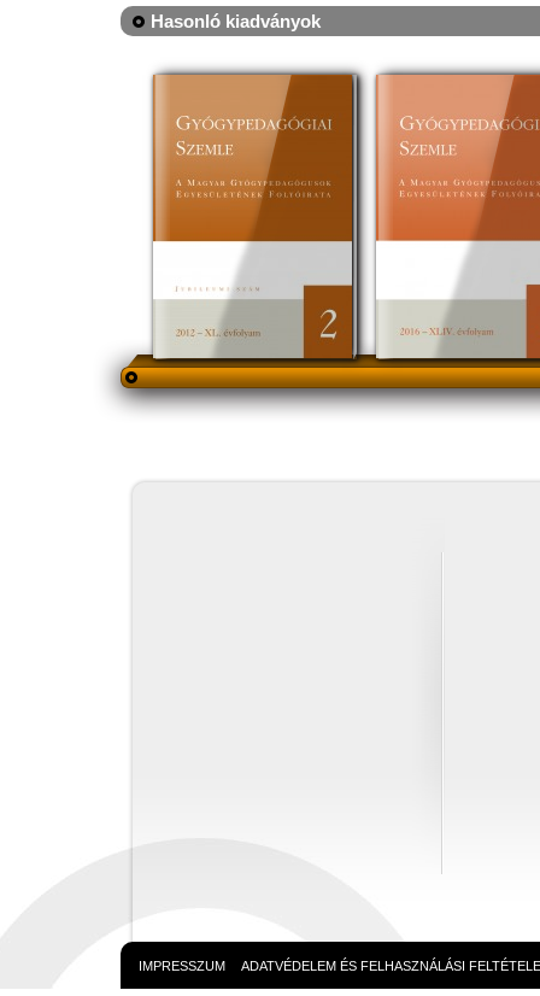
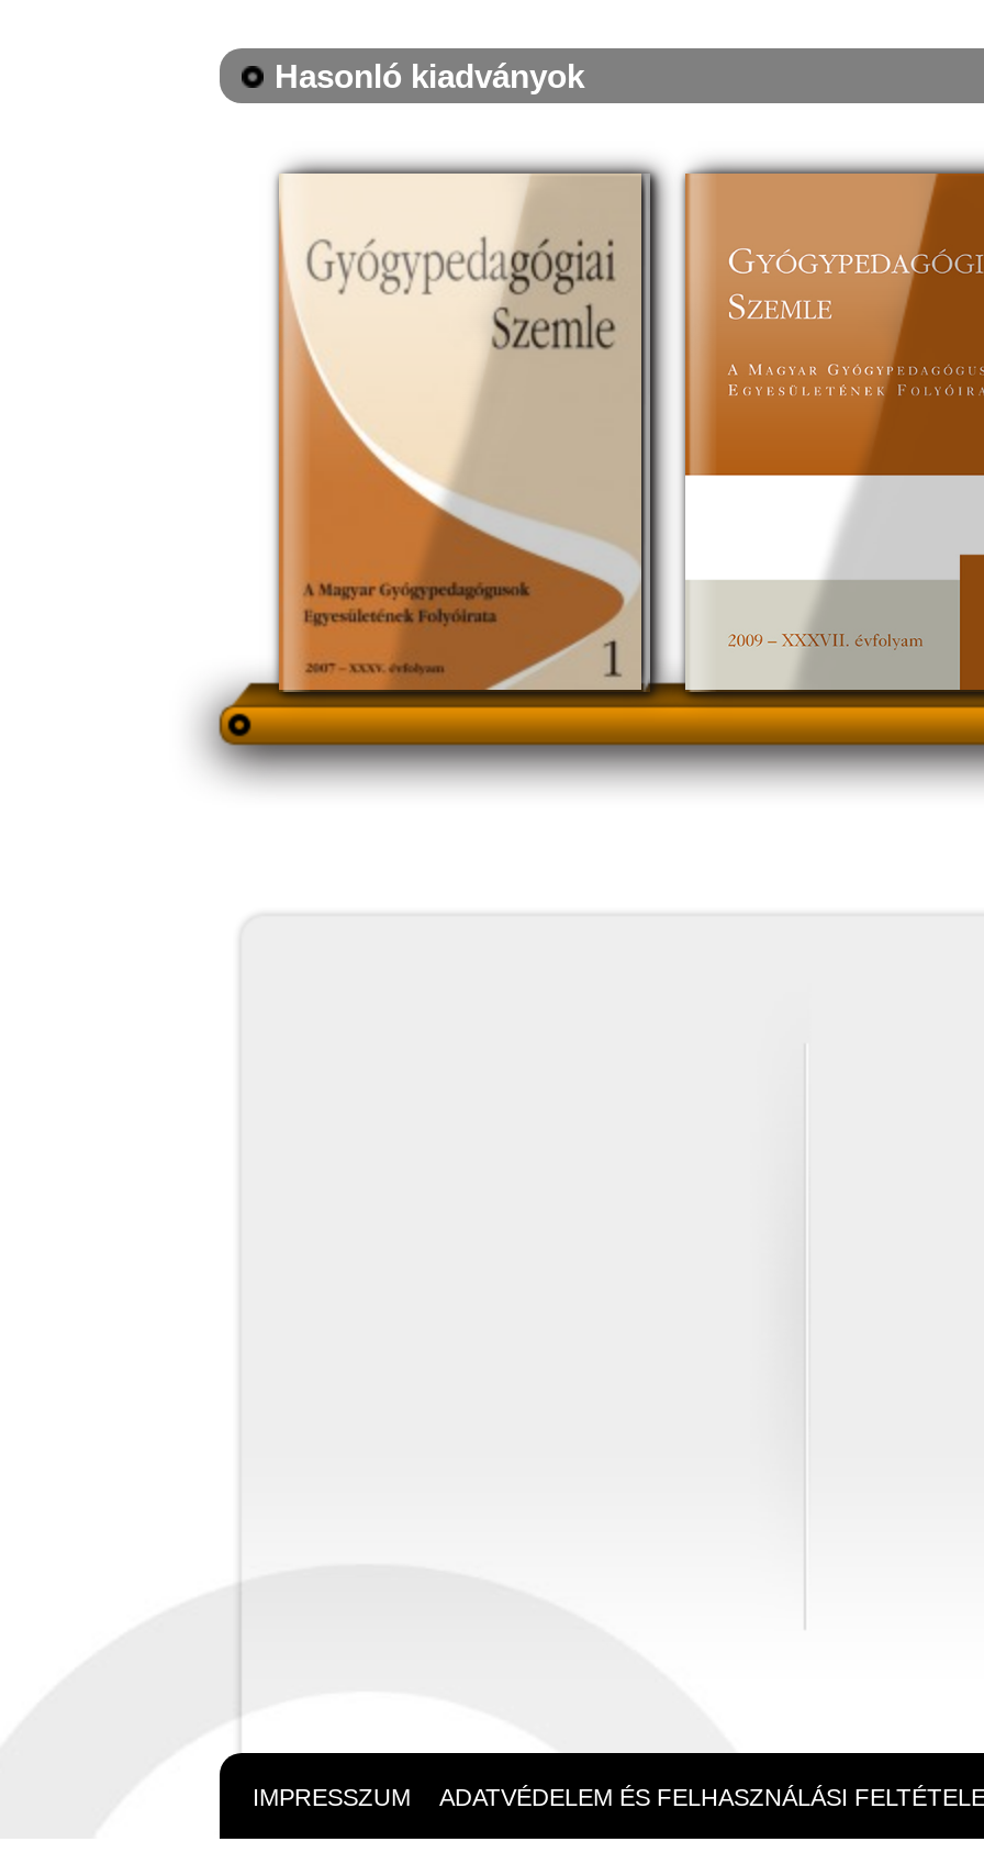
- [image]
+ [image]
